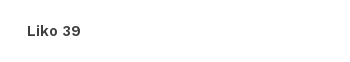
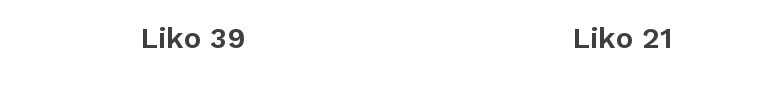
+ Liko 21
